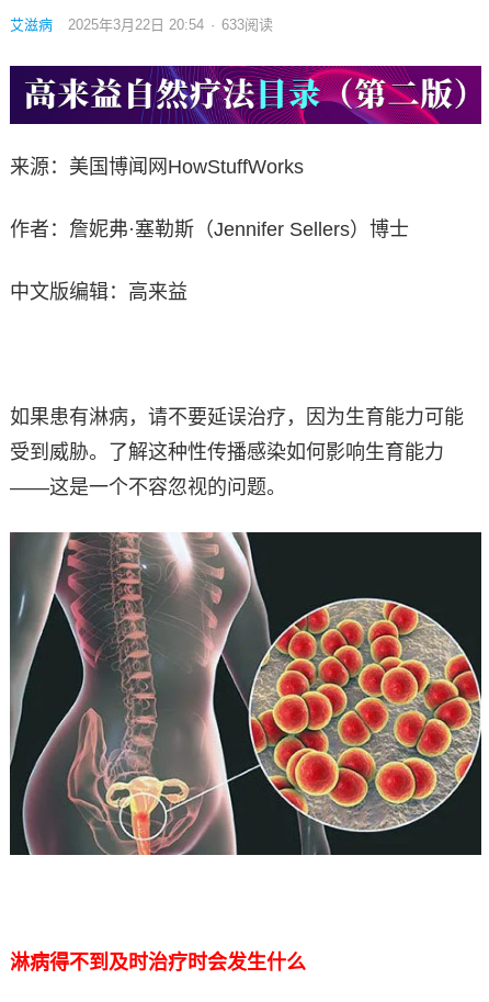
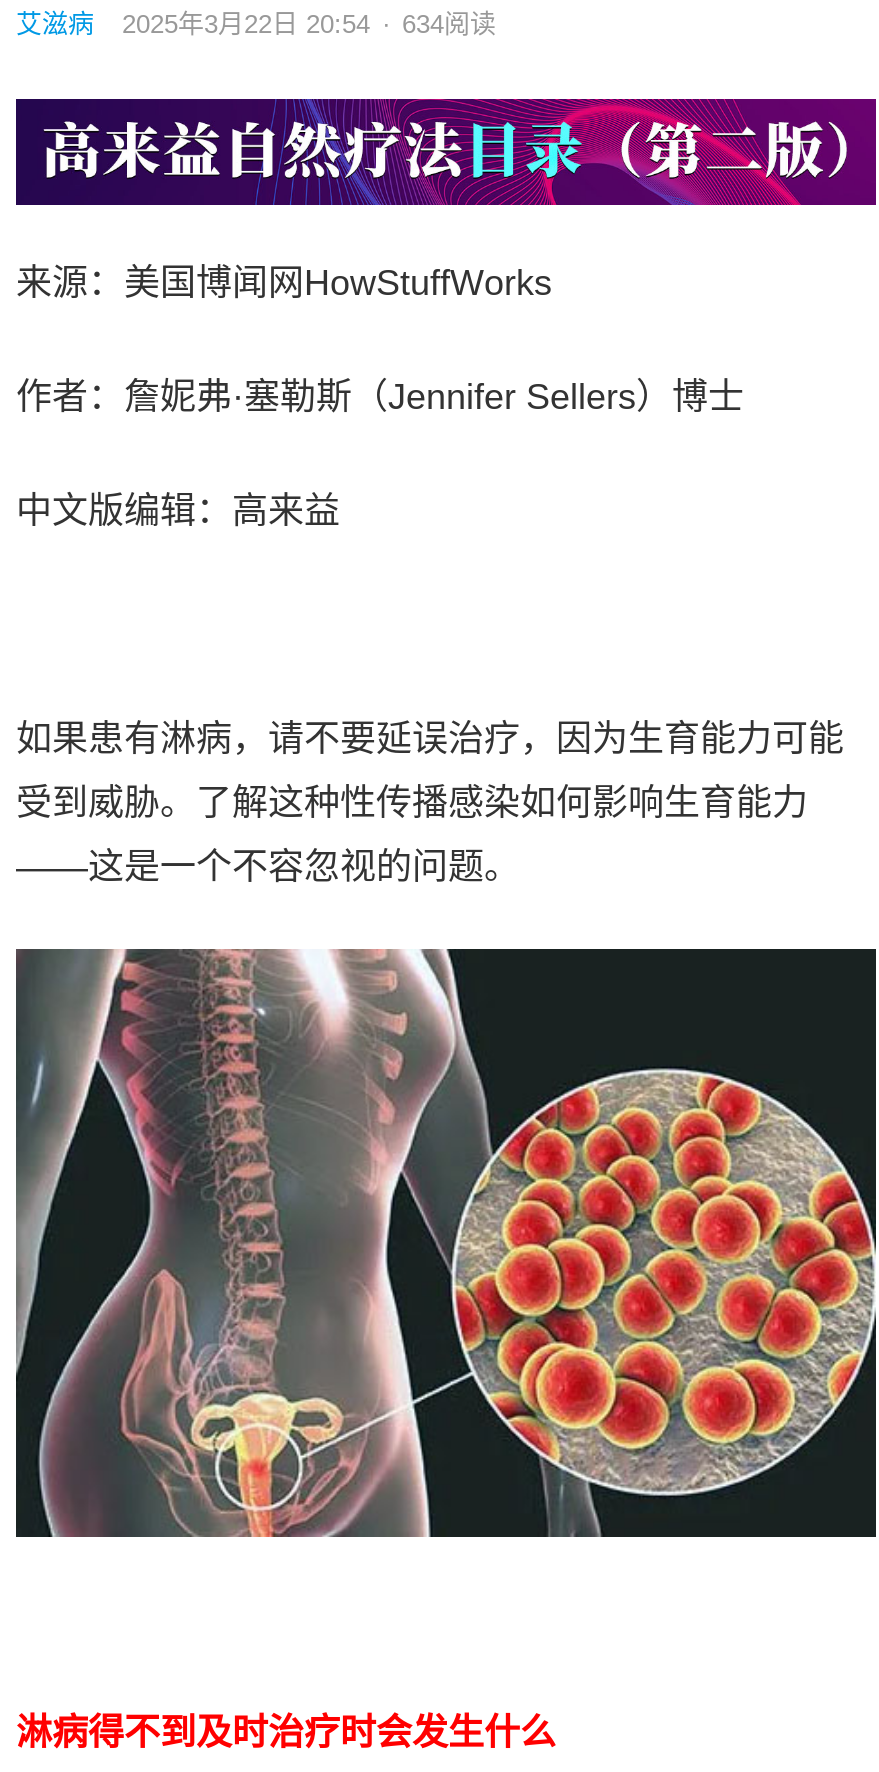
- 艾滋病 2025年3月22日 20:54 · 633阅读
+ 艾滋病 2025年3月22日 20:54 · 634阅读
